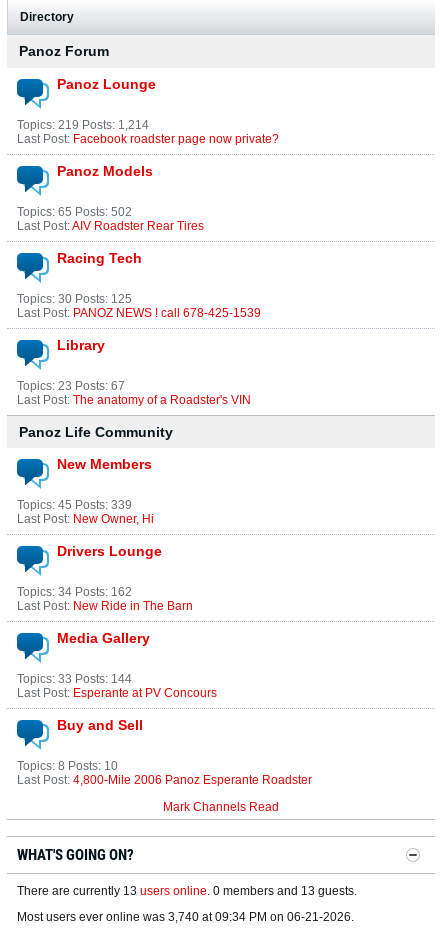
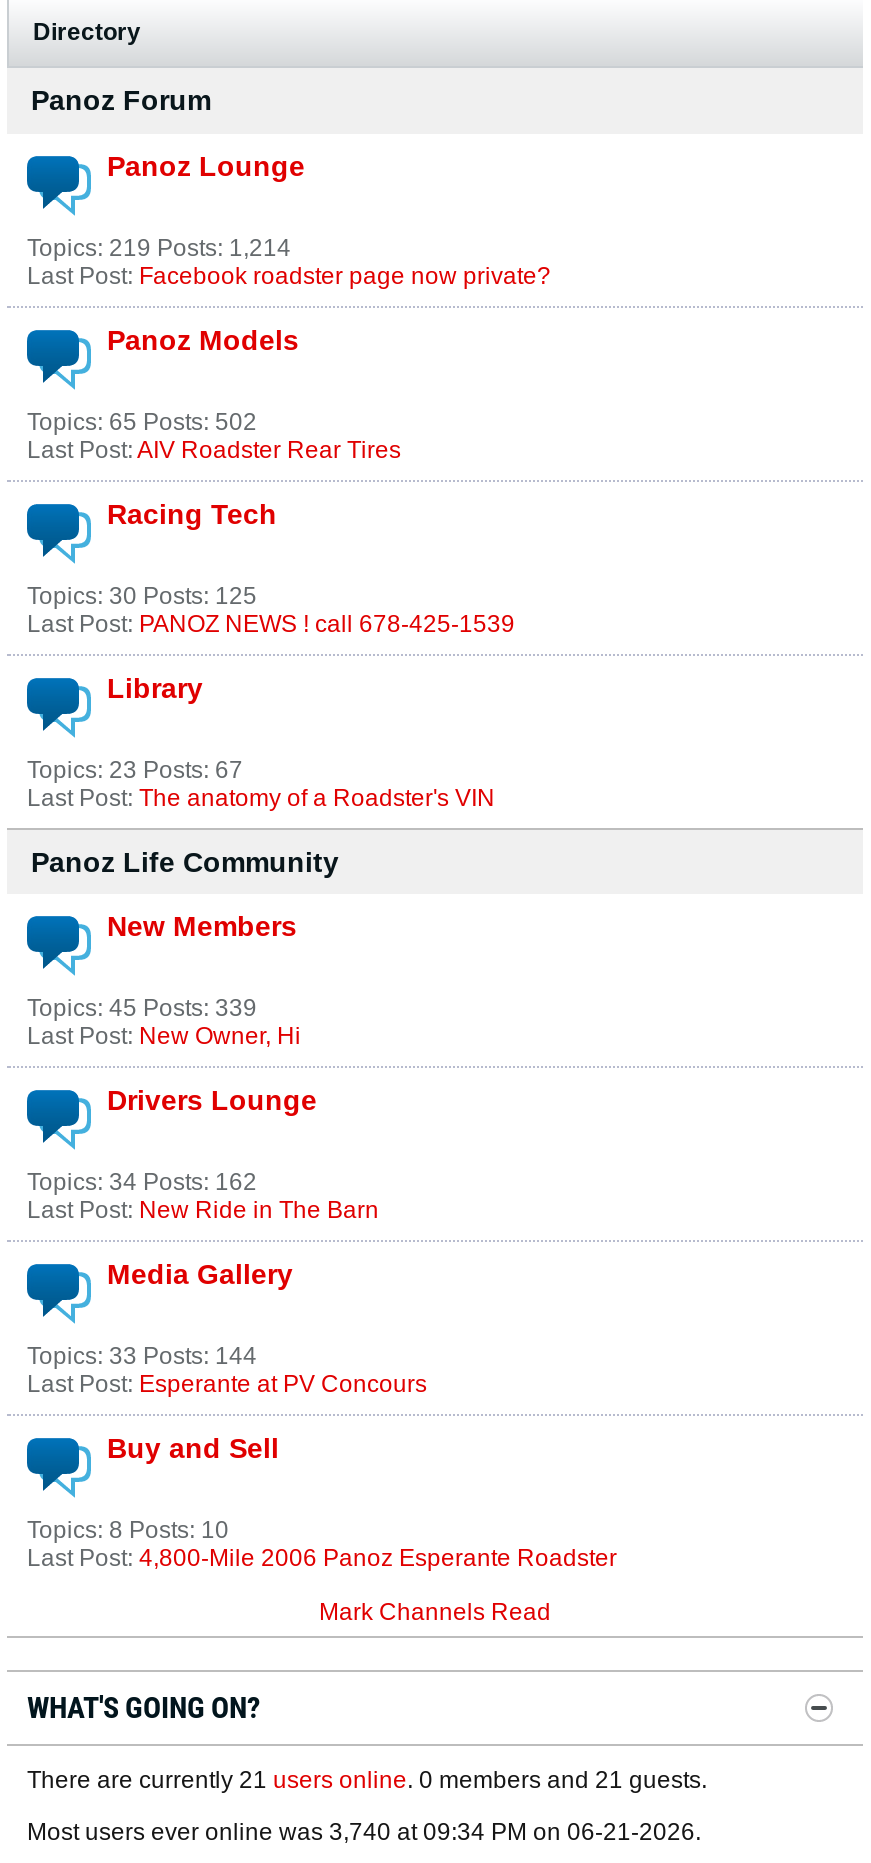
- There are currently 13 users online. 0 members and 13 guests.
+ There are currently 21 users online. 0 members and 21 guests.
